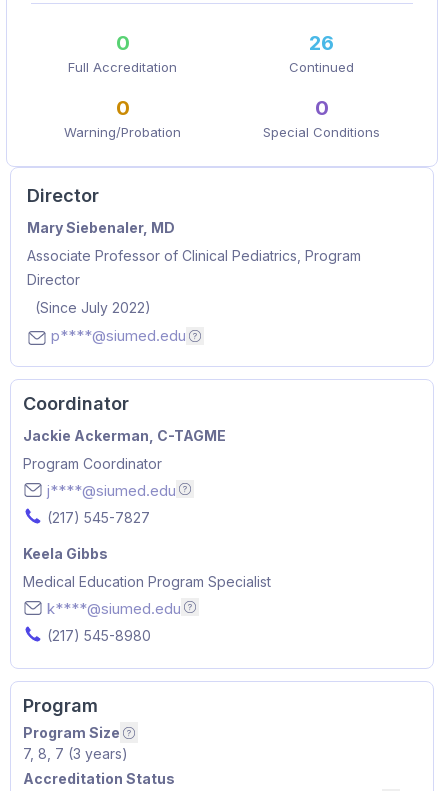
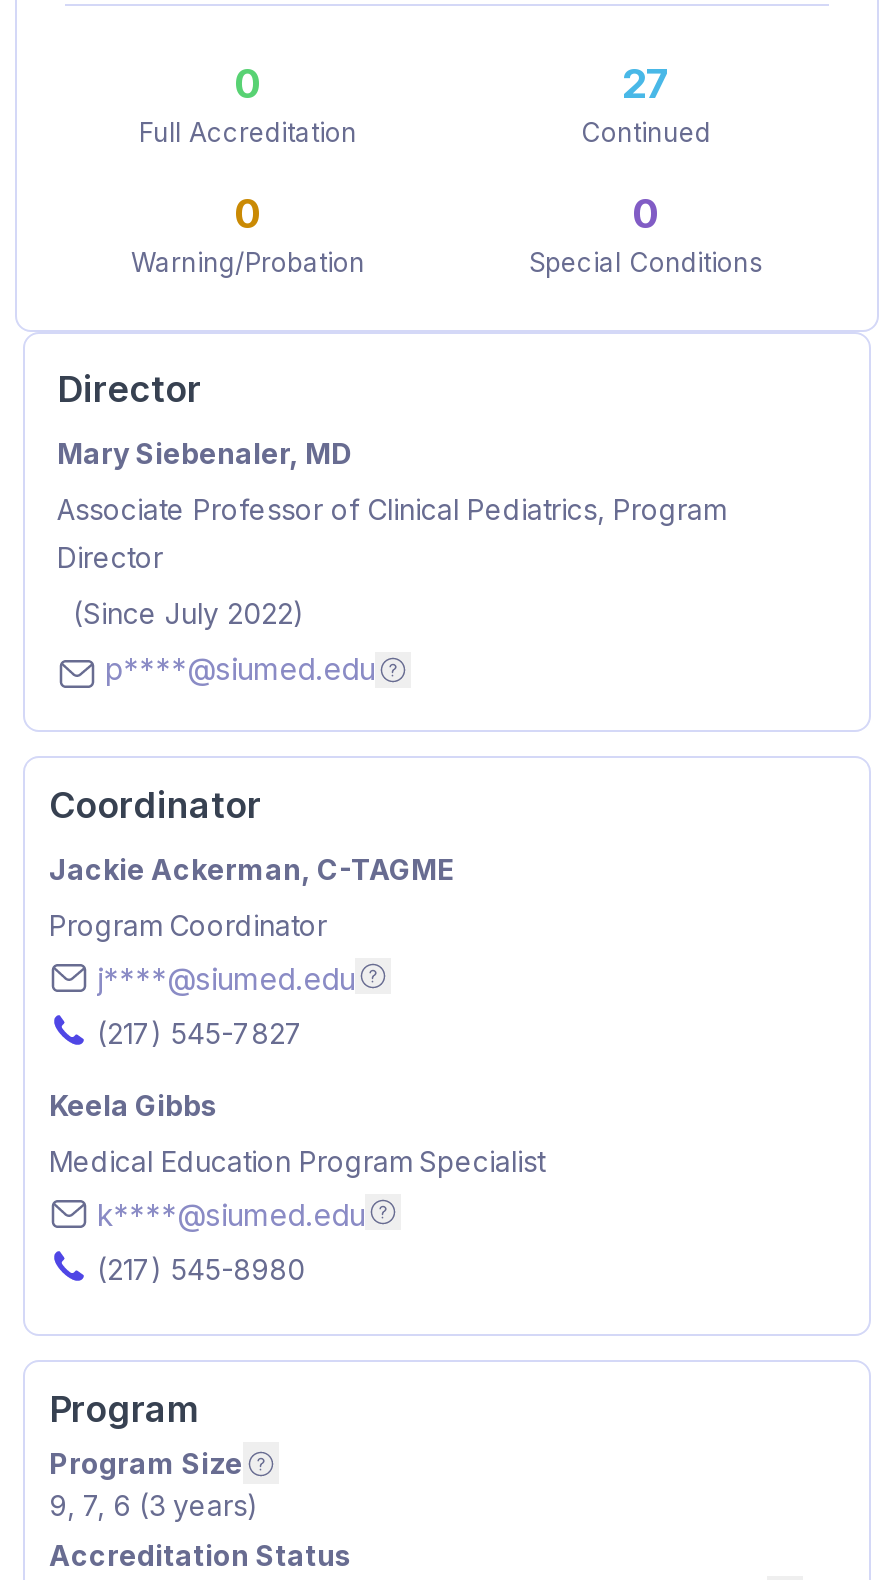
- 26
+ 27

- 7, 8, 7 (3 years)
+ 9, 7, 6 (3 years)
